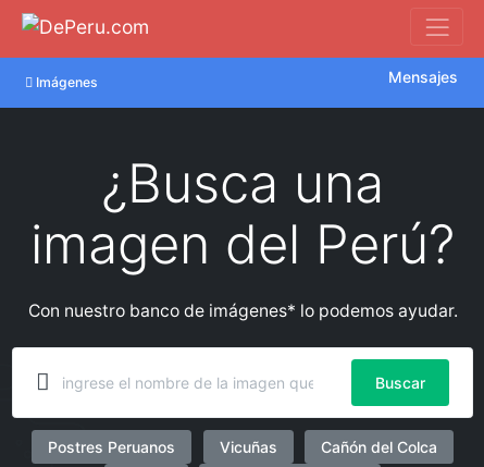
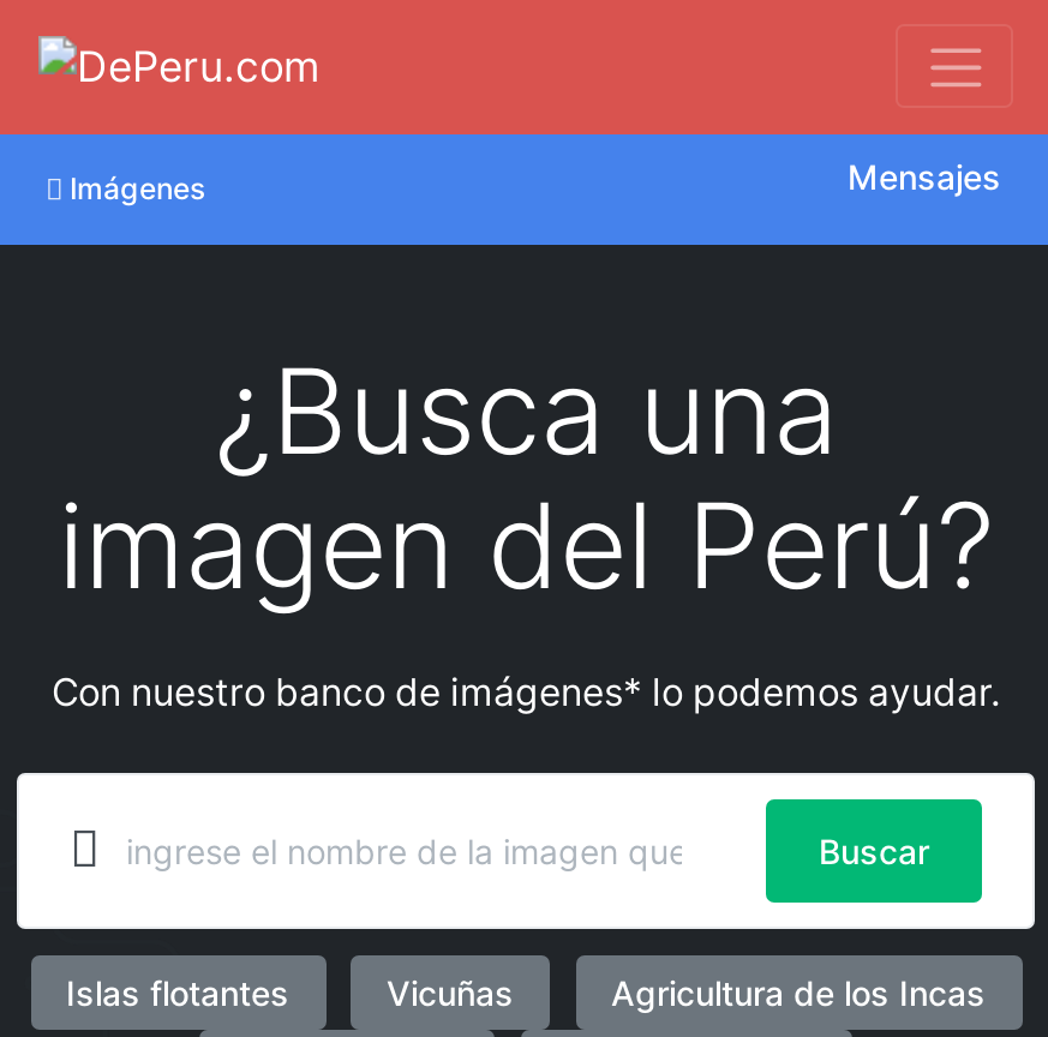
- Postres Peruanos
+ Islas flotantes

- Cañón del Colca
+ Agricultura de los Incas
